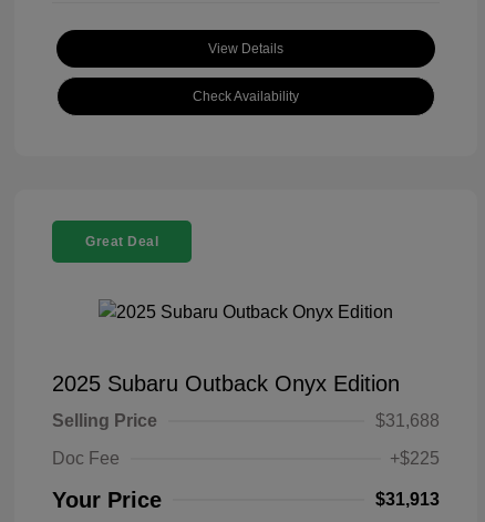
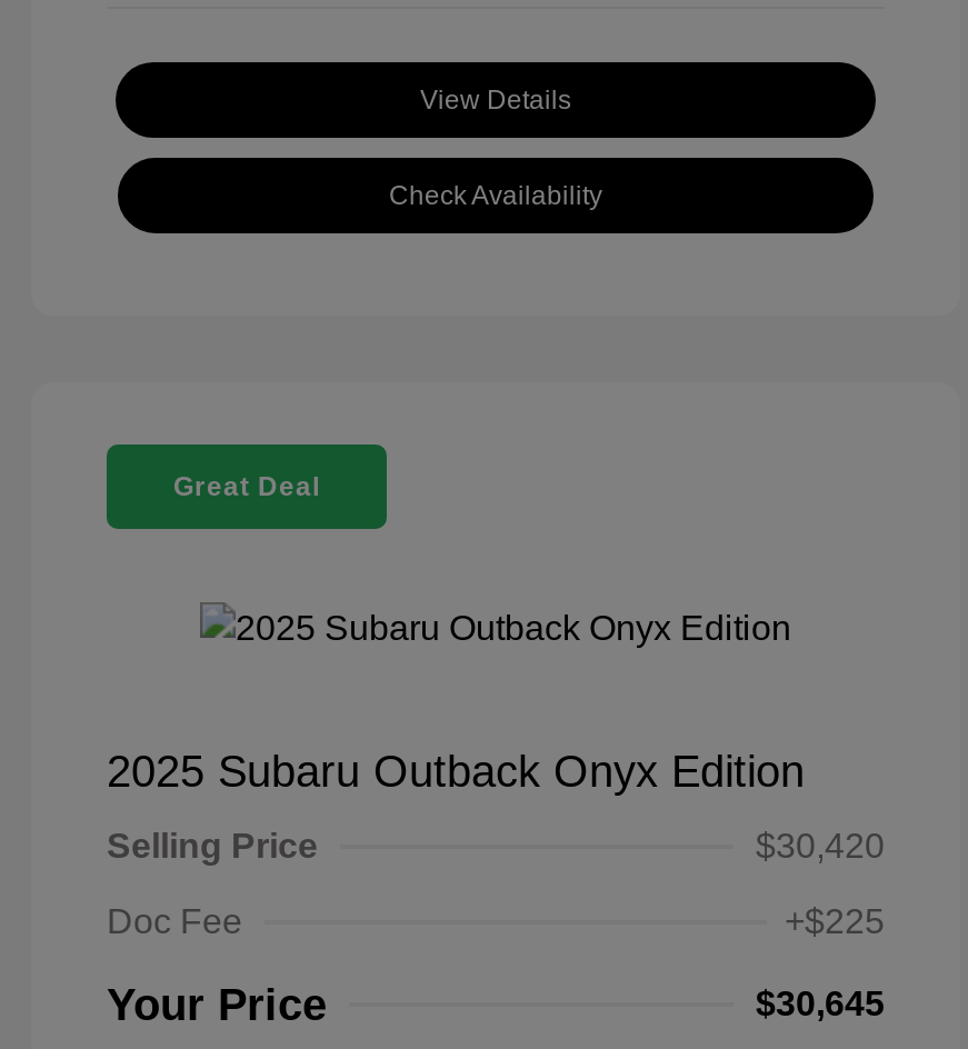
- $31,688
+ $30,420

- $31,913
+ $30,645
